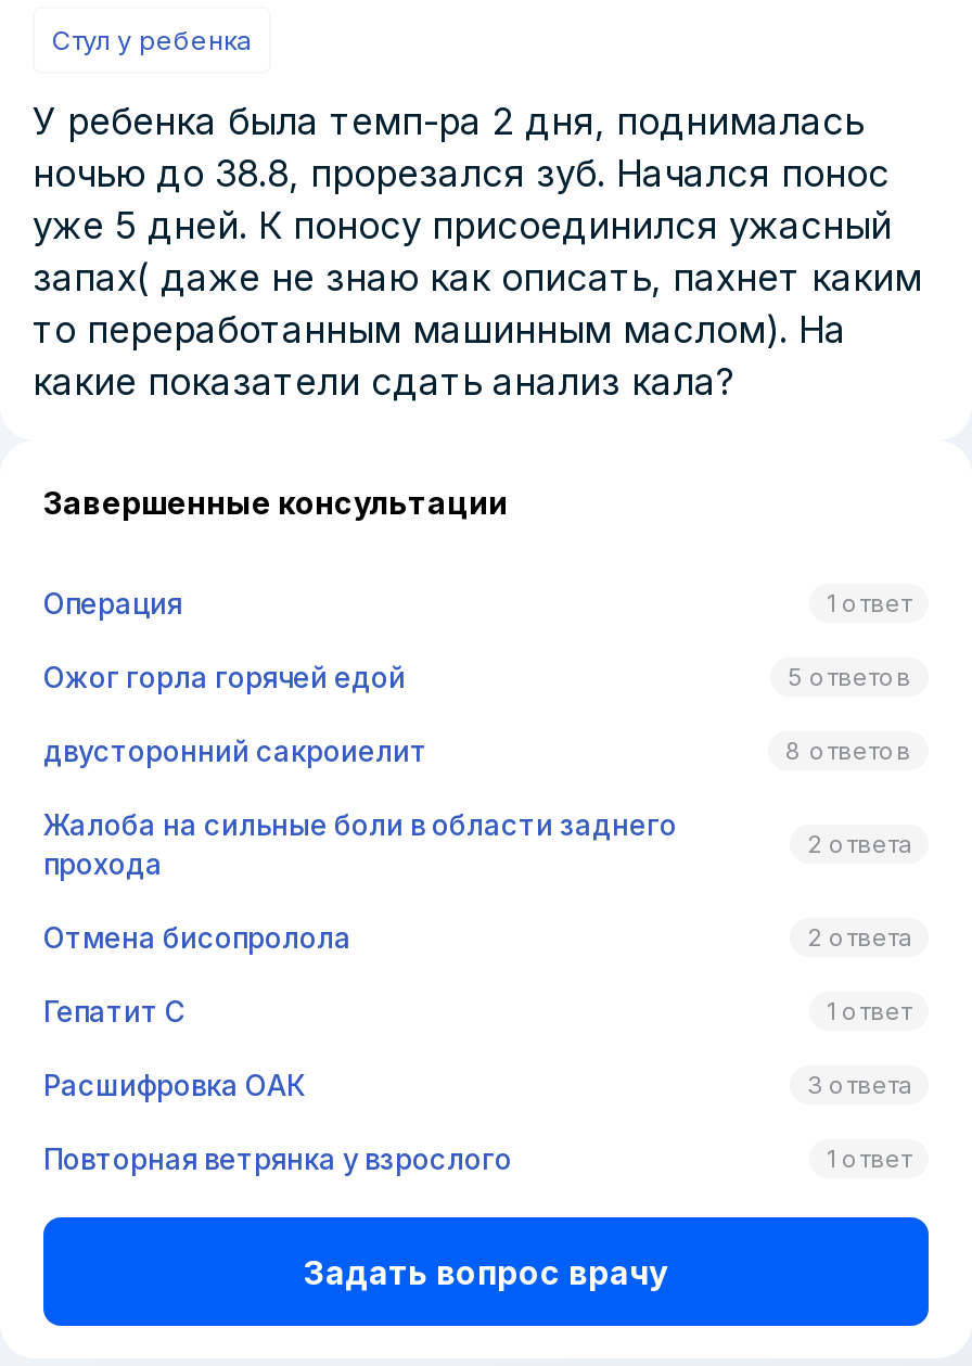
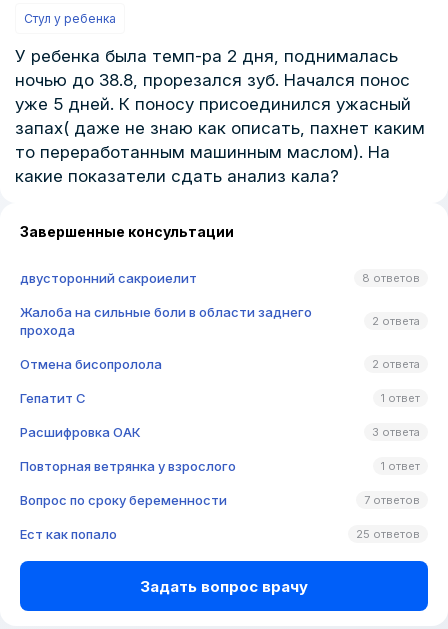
- Операция
- 1 ответ
- Ожог горла горячей едой
- 5 ответов

moved up: двусторонний сакроиелит | 8 ответов | Жалоба на сильные боли в области заднего | ... | Повторная ветрянка у взрослого | 1 ответ

+ Вопрос по сроку беременности
+ 7 ответов
+ Ест как попало
+ 25 ответов
